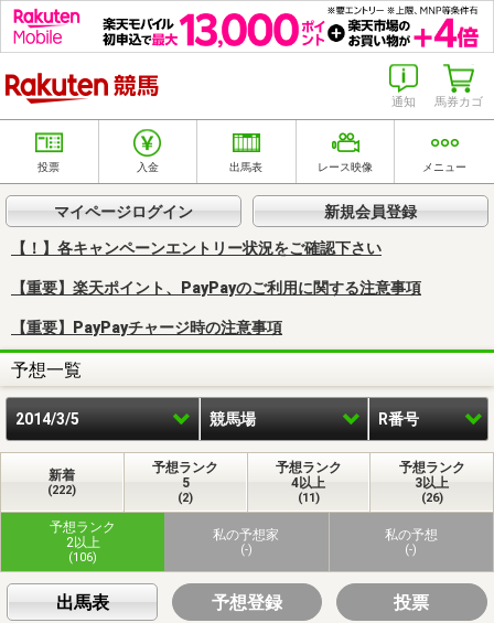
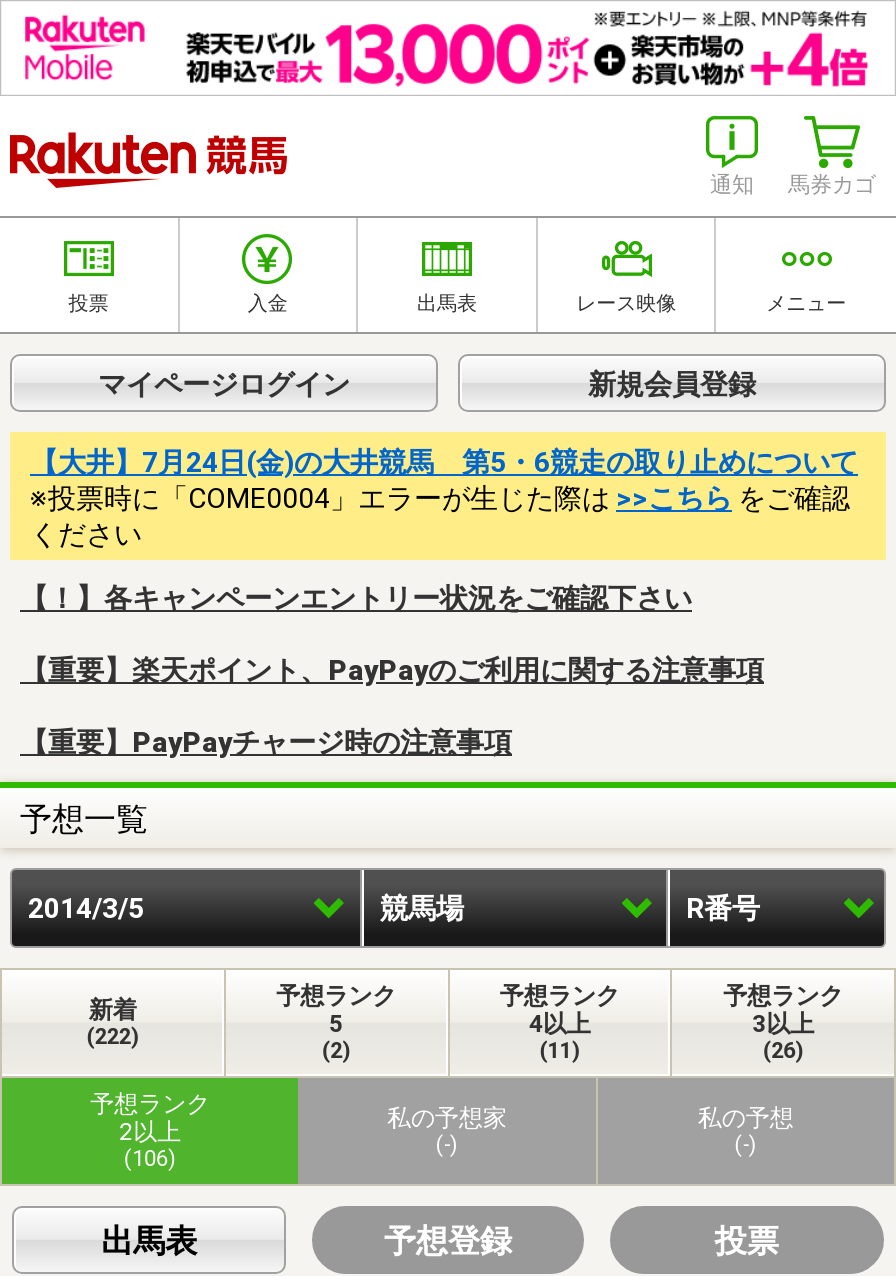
+ 【大井】7月24日(金)の大井競馬 第5・6競走の取り止めについて
+ ※投票時に「COME0004」エラーが生じた際は>>こちらをご確認
+ ください
